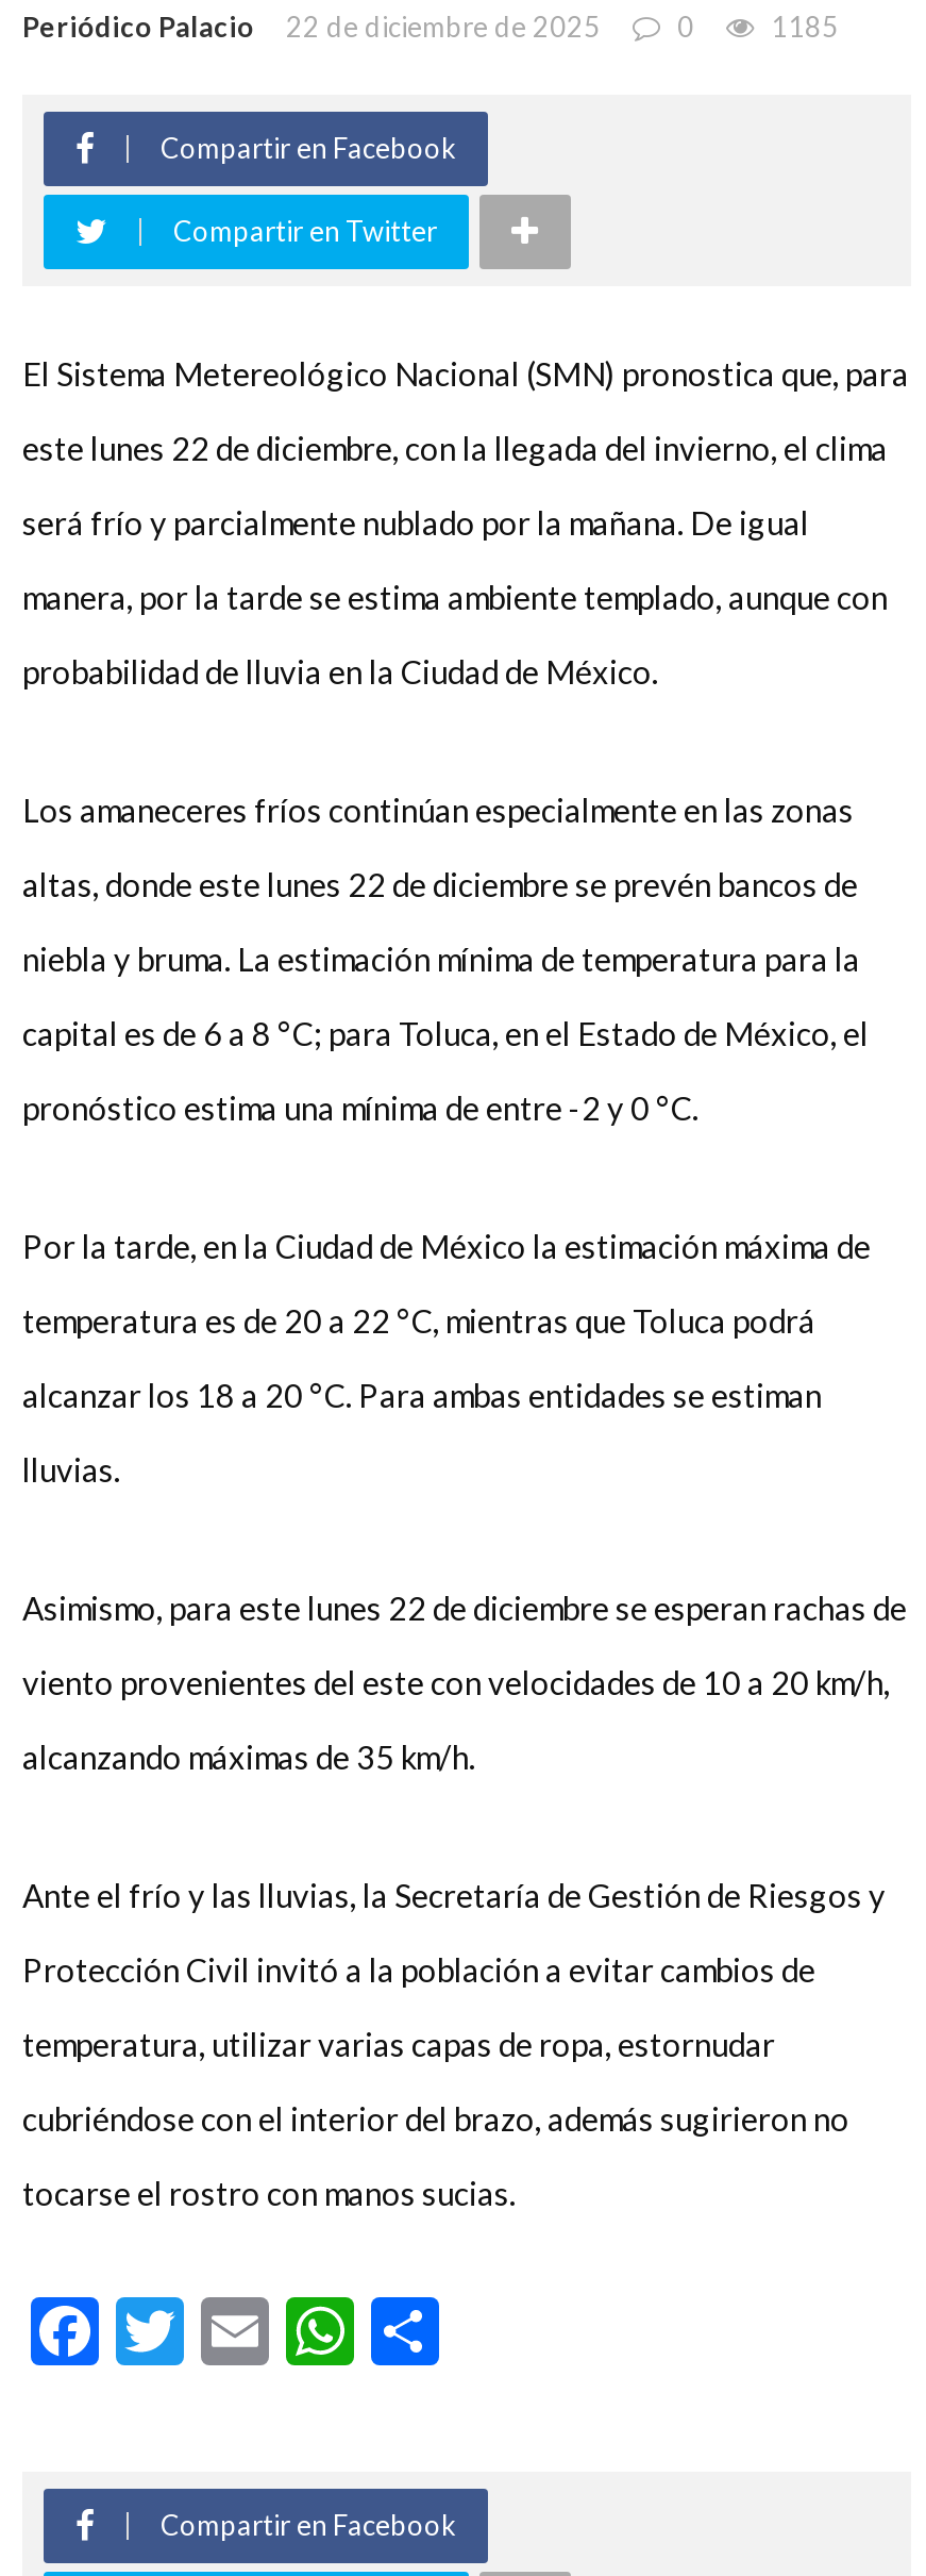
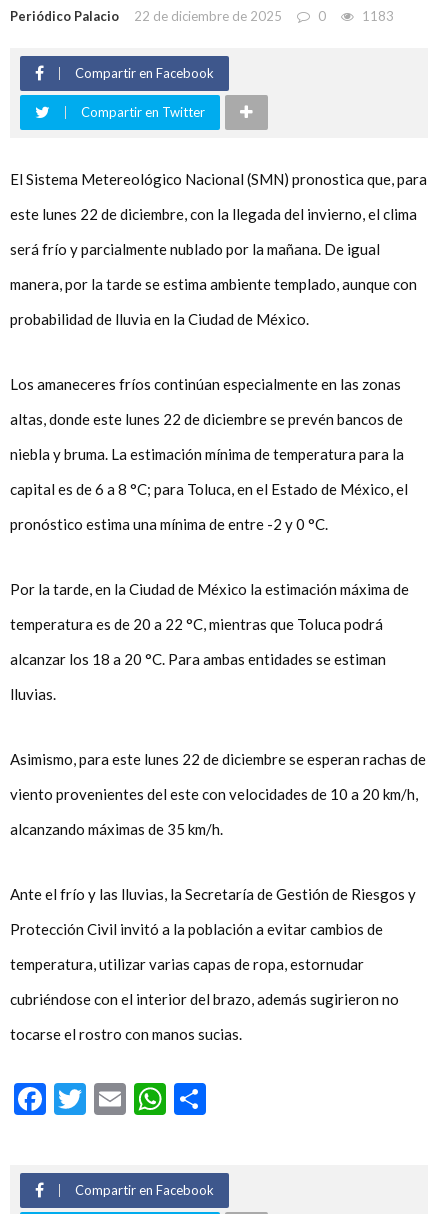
- 1185
+ 1183
